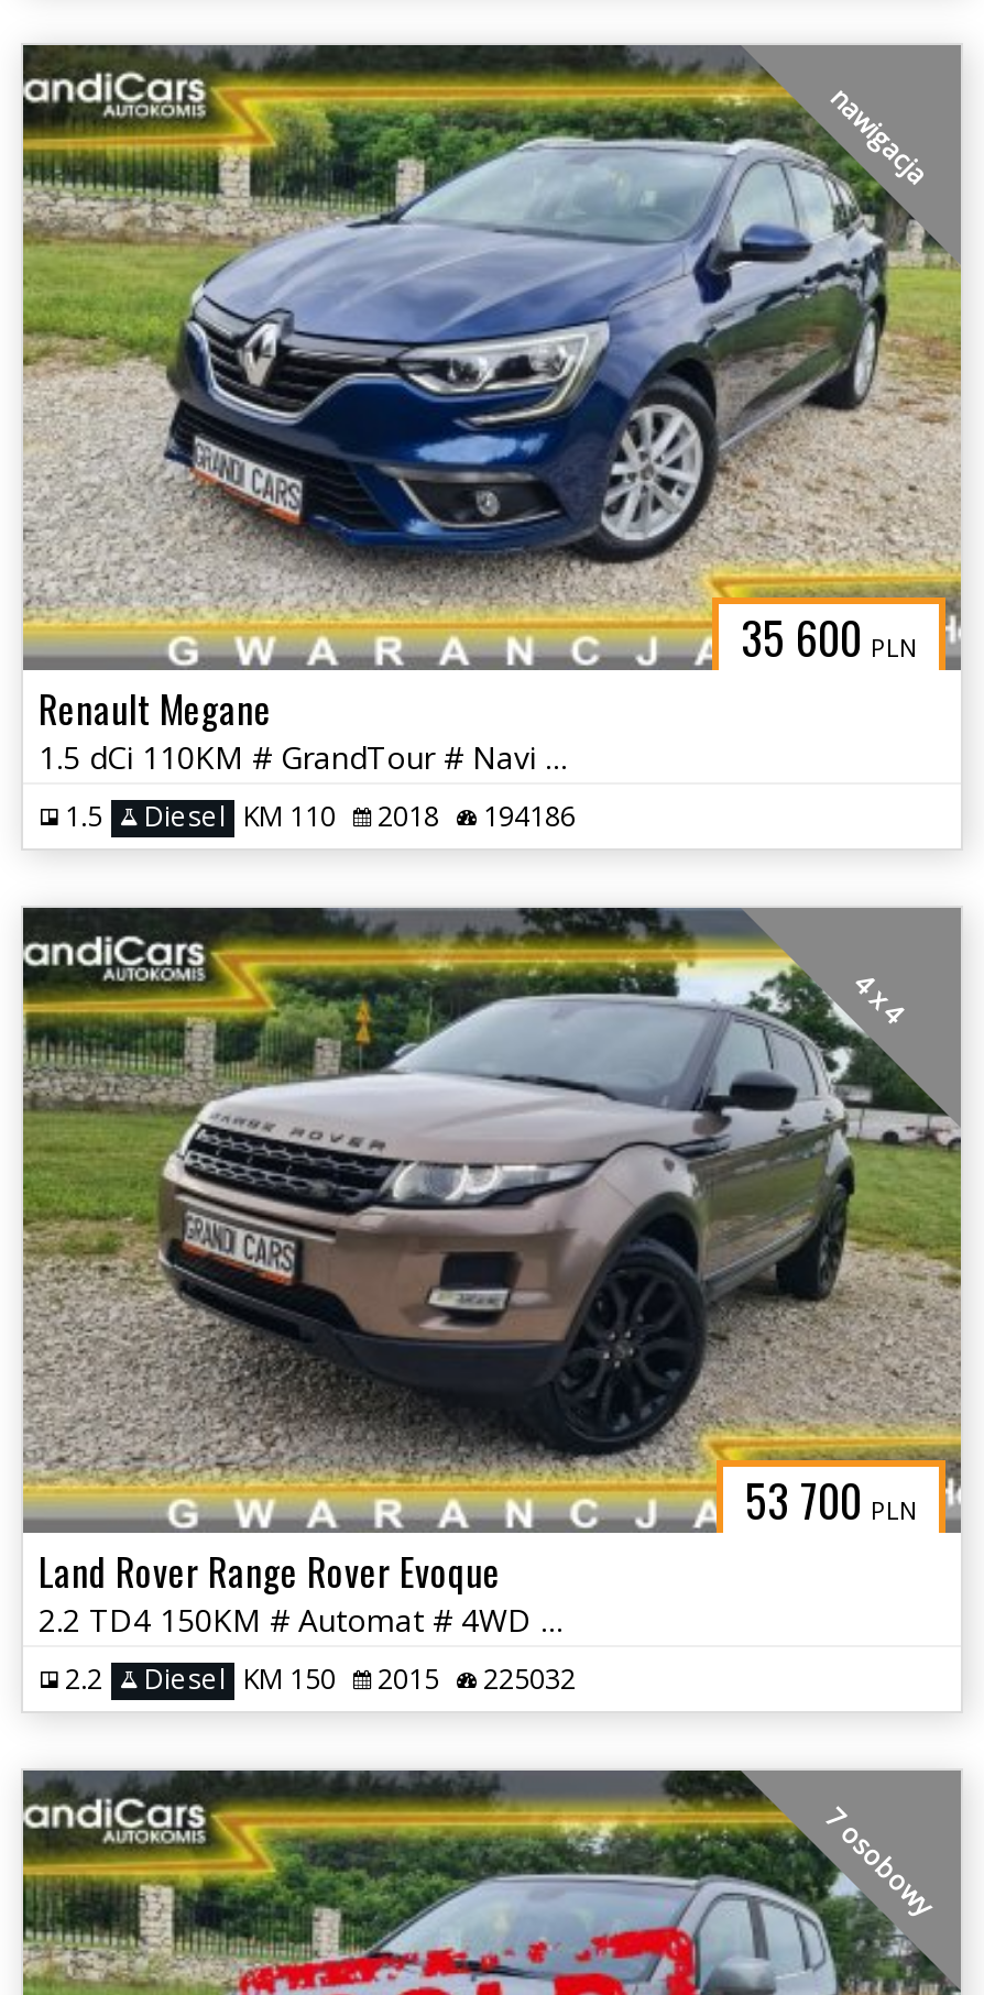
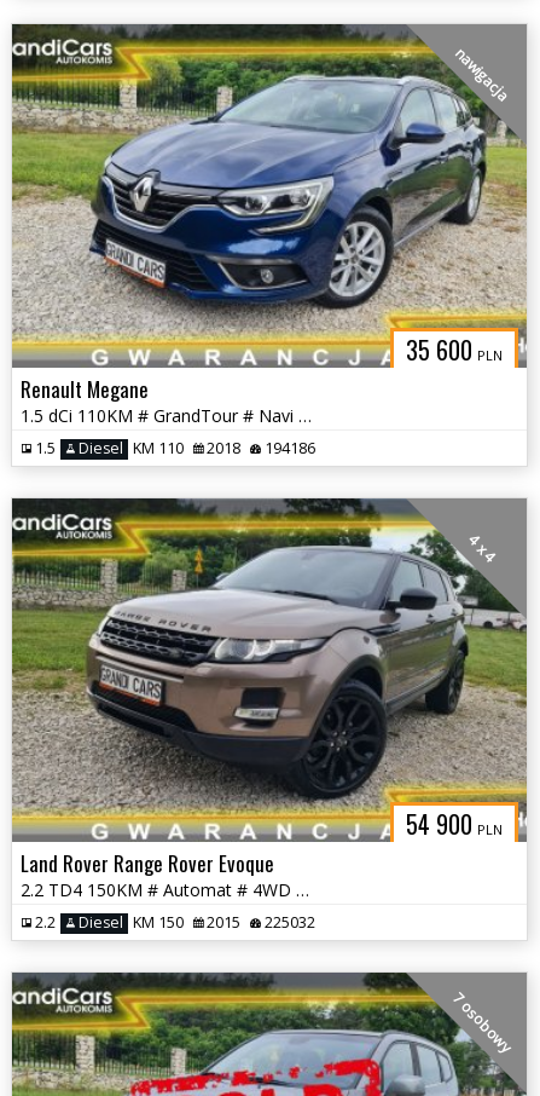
- 53 700 PLN
+ 54 900 PLN
